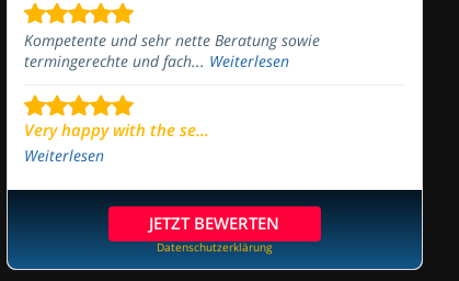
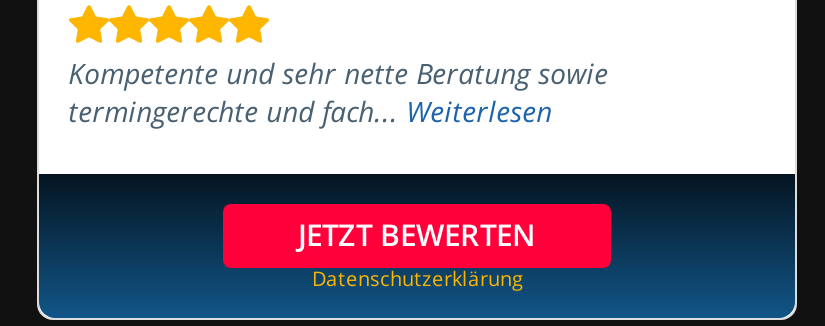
- Very happy with the se...
- Weiterlesen
